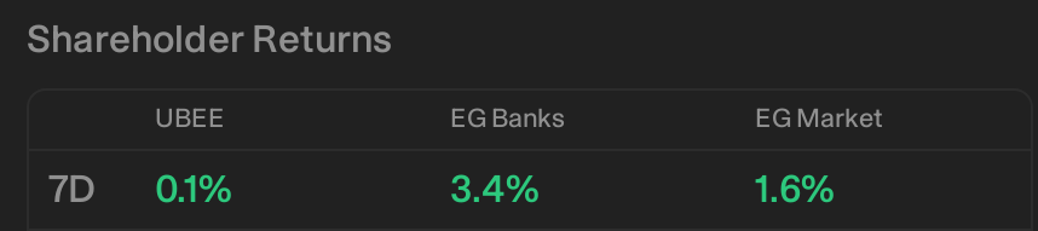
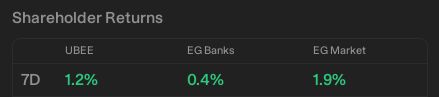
- 7D 0.1%
+ 7D 1.2%

- 3.4%
+ 0.4%

- 1.6%
+ 1.9%
